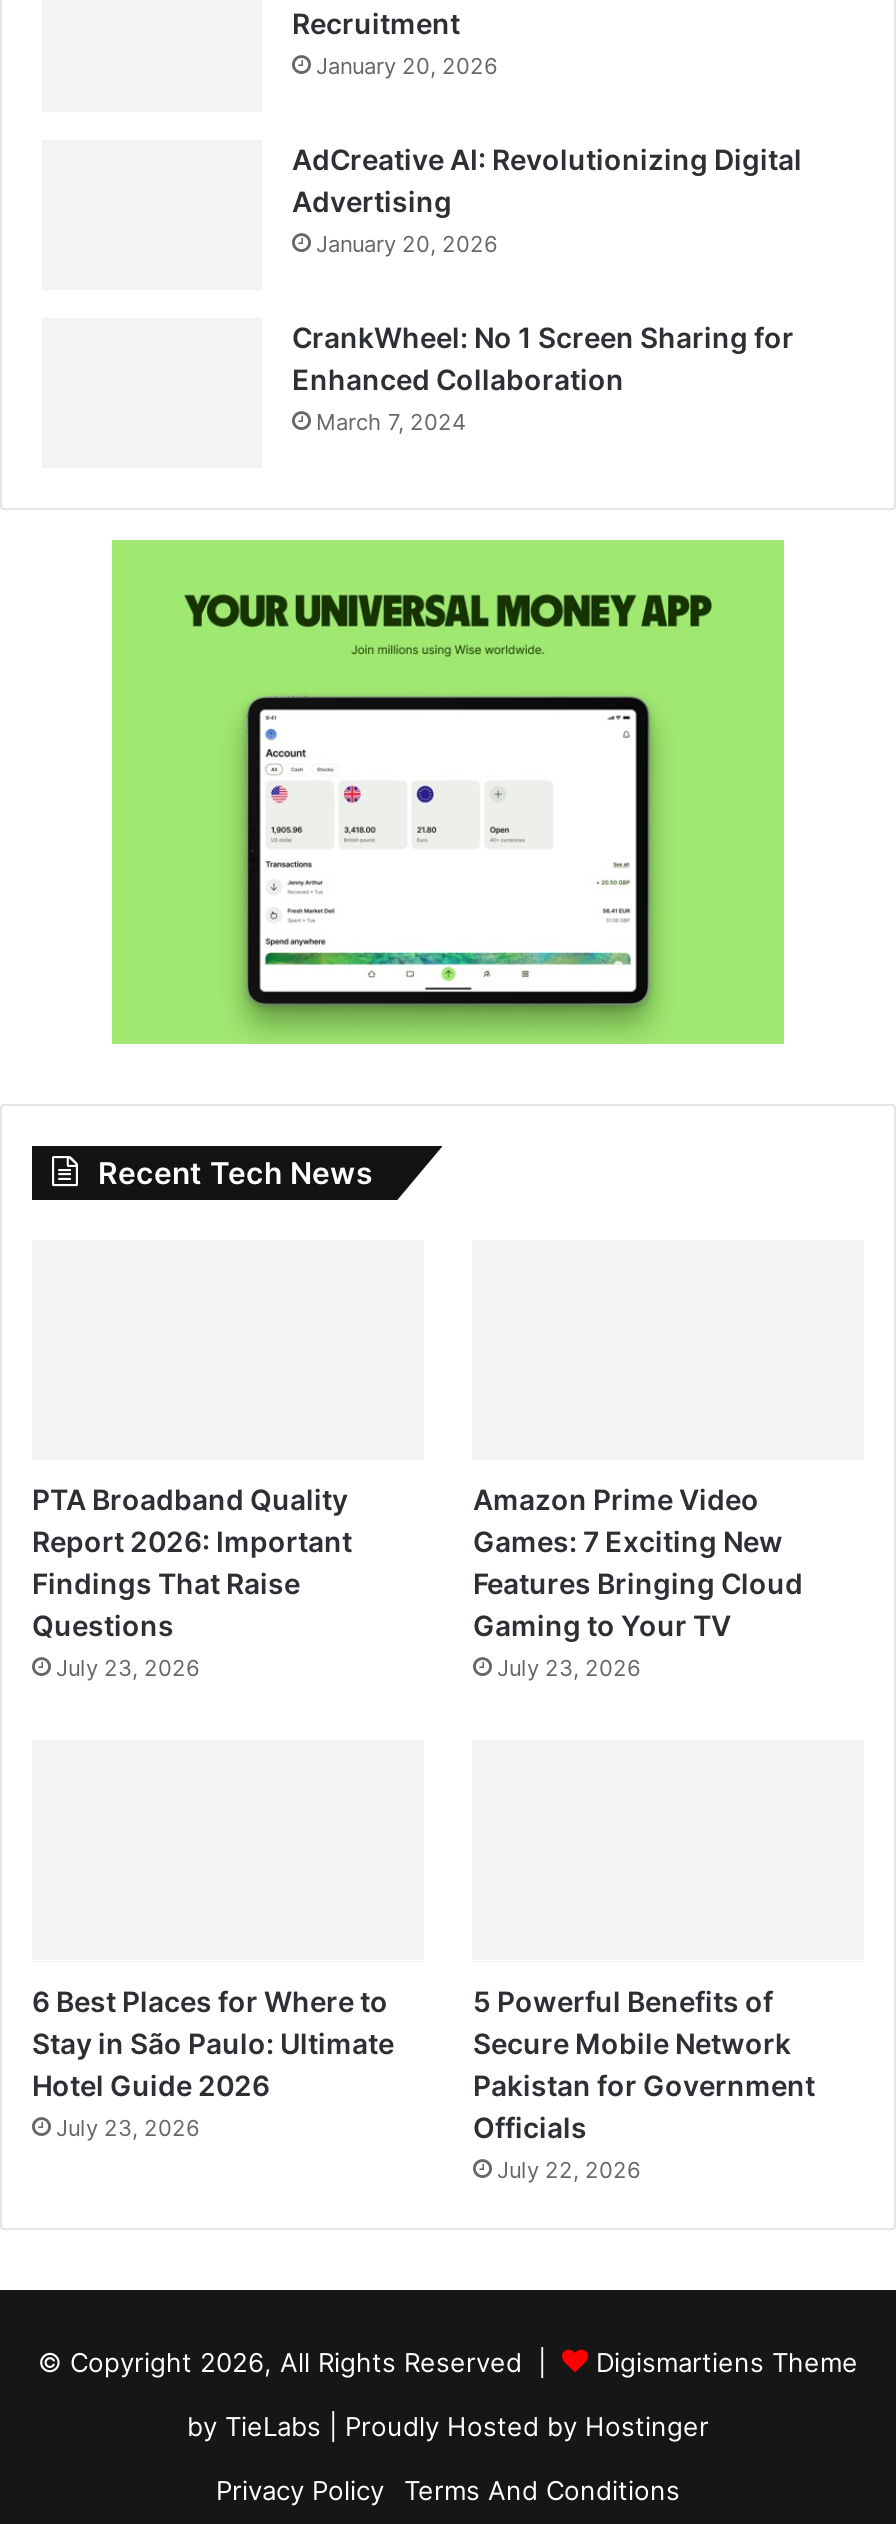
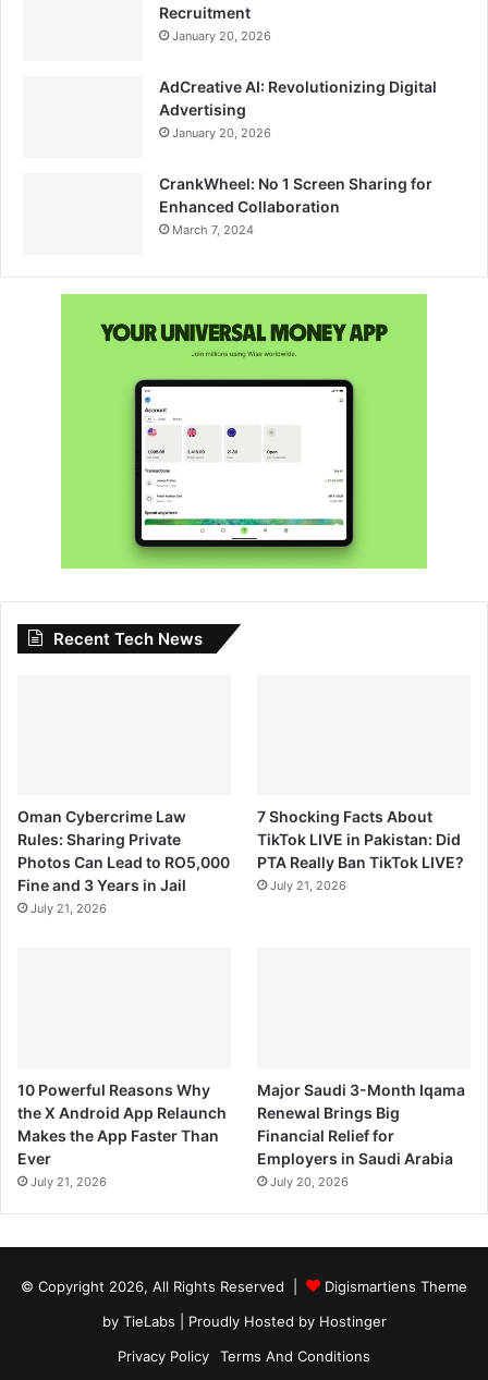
- PTA Broadband Quality
- Report 2026: Important
- Findings That Raise
- Questions
- July 23, 2026
+ Oman Cybercrime Law
+ Rules: Sharing Private
+ Photos Can Lead to RO5,000
+ Fine and 3 Years in Jail
+ July 21, 2026

- Amazon Prime Video
- Games: 7 Exciting New
- Features Bringing Cloud
- Gaming to Your TV
- July 23, 2026
+ 7 Shocking Facts About
+ TikTok LIVE in Pakistan: Did
+ PTA Really Ban TikTok LIVE?
+ July 21, 2026

- 6 Best Places for Where to
- Stay in São Paulo: Ultimate
- Hotel Guide 2026
- July 23, 2026
+ 10 Powerful Reasons Why
+ the X Android App Relaunch
+ Makes the App Faster Than
+ Ever
+ July 21, 2026

- 5 Powerful Benefits of
- Secure Mobile Network
- Pakistan for Government
- Officials
- July 22, 2026
+ Major Saudi 3-Month Iqama
+ Renewal Brings Big
+ Financial Relief for
+ Employers in Saudi Arabia
+ July 20, 2026
